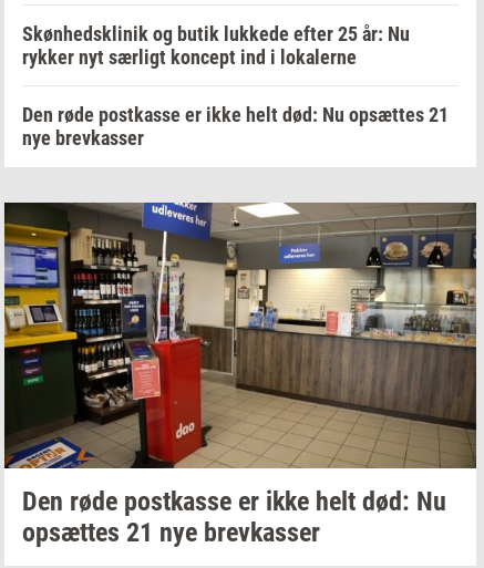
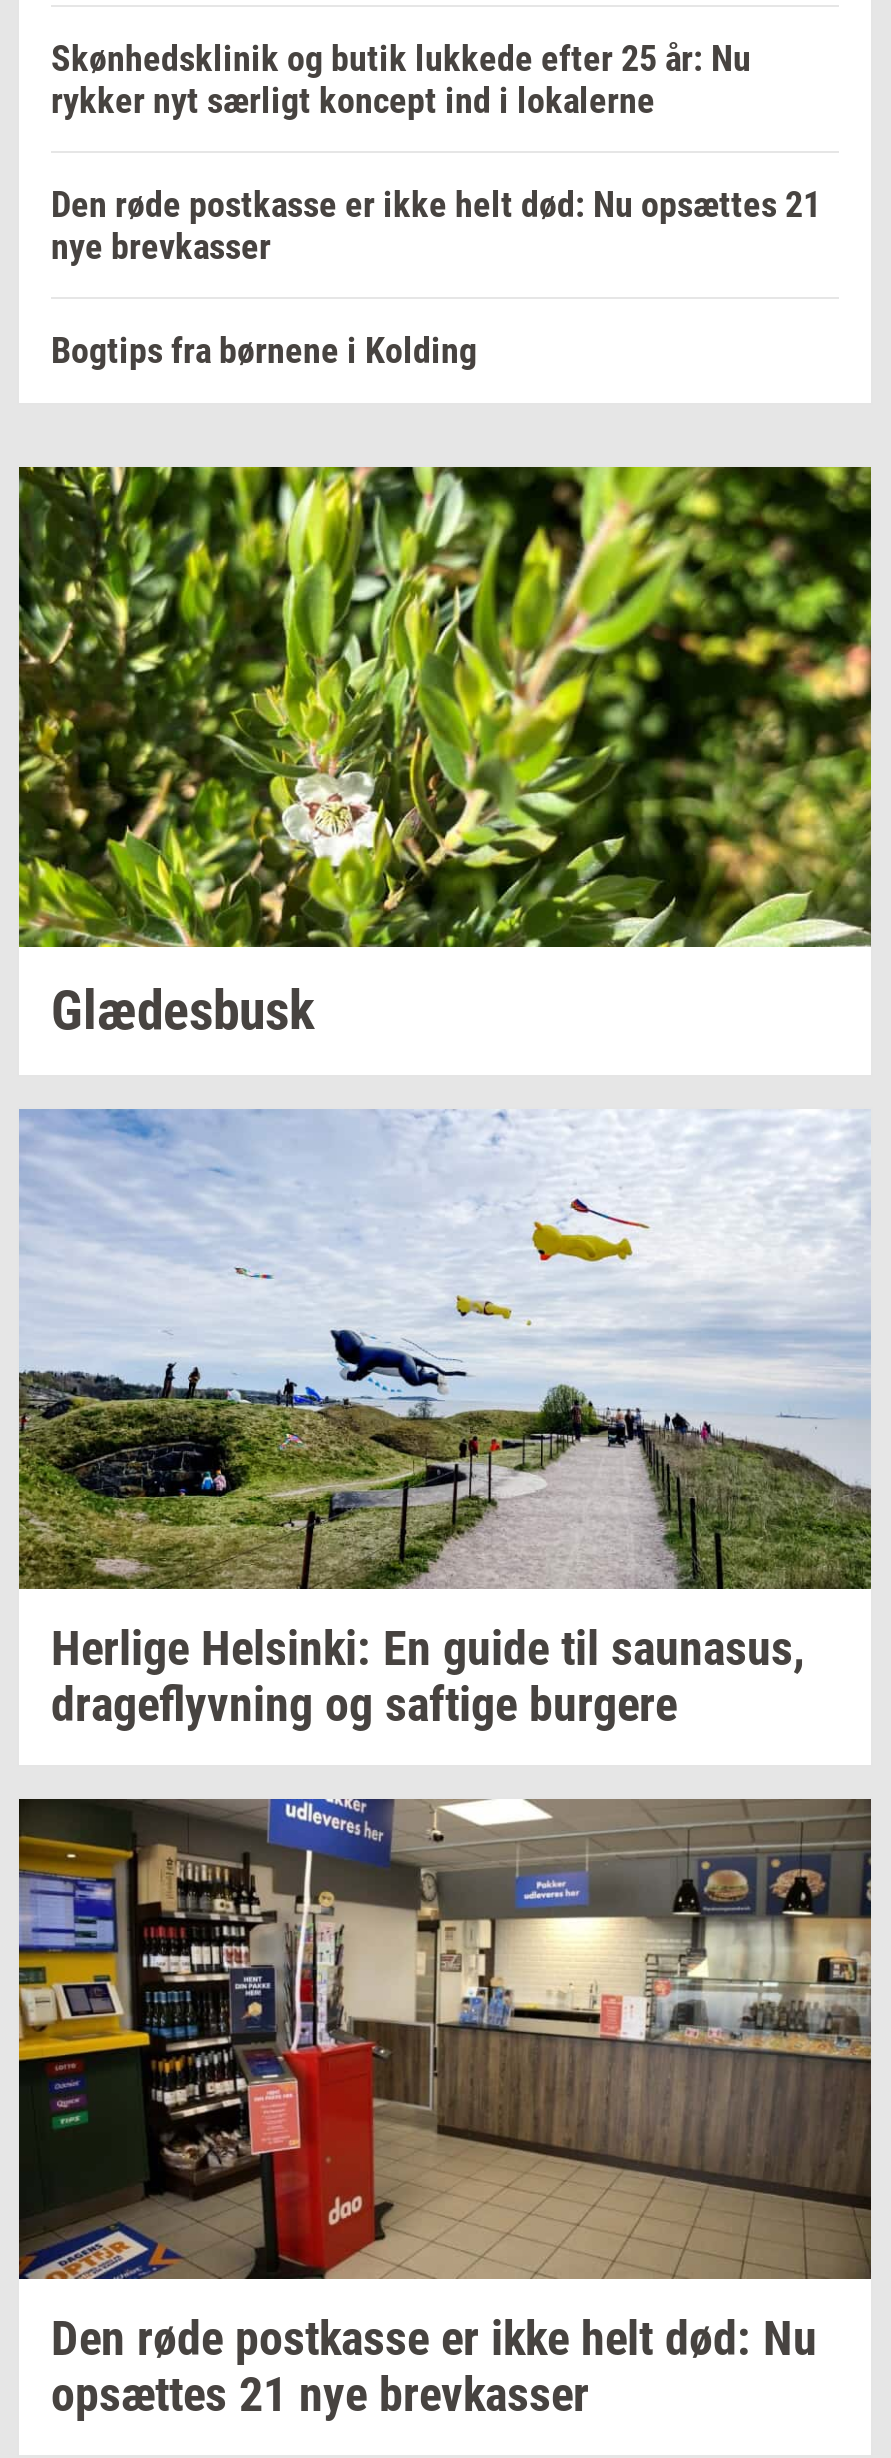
+ [image]
+ Glædesbusk

+ [image]
+ Herlige Helsinki: En guide til saunasus,
+ drageflyvning og saftige burgere

+ Bogtips fra børnene i Kolding
